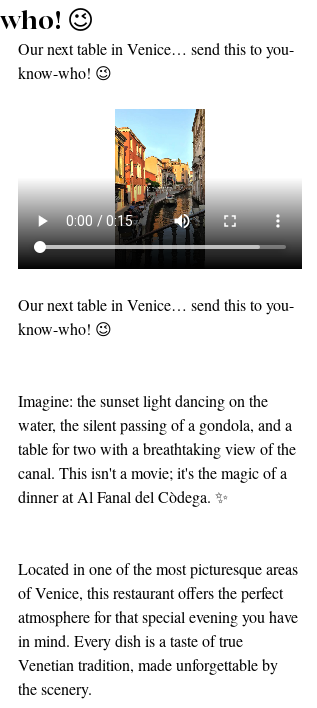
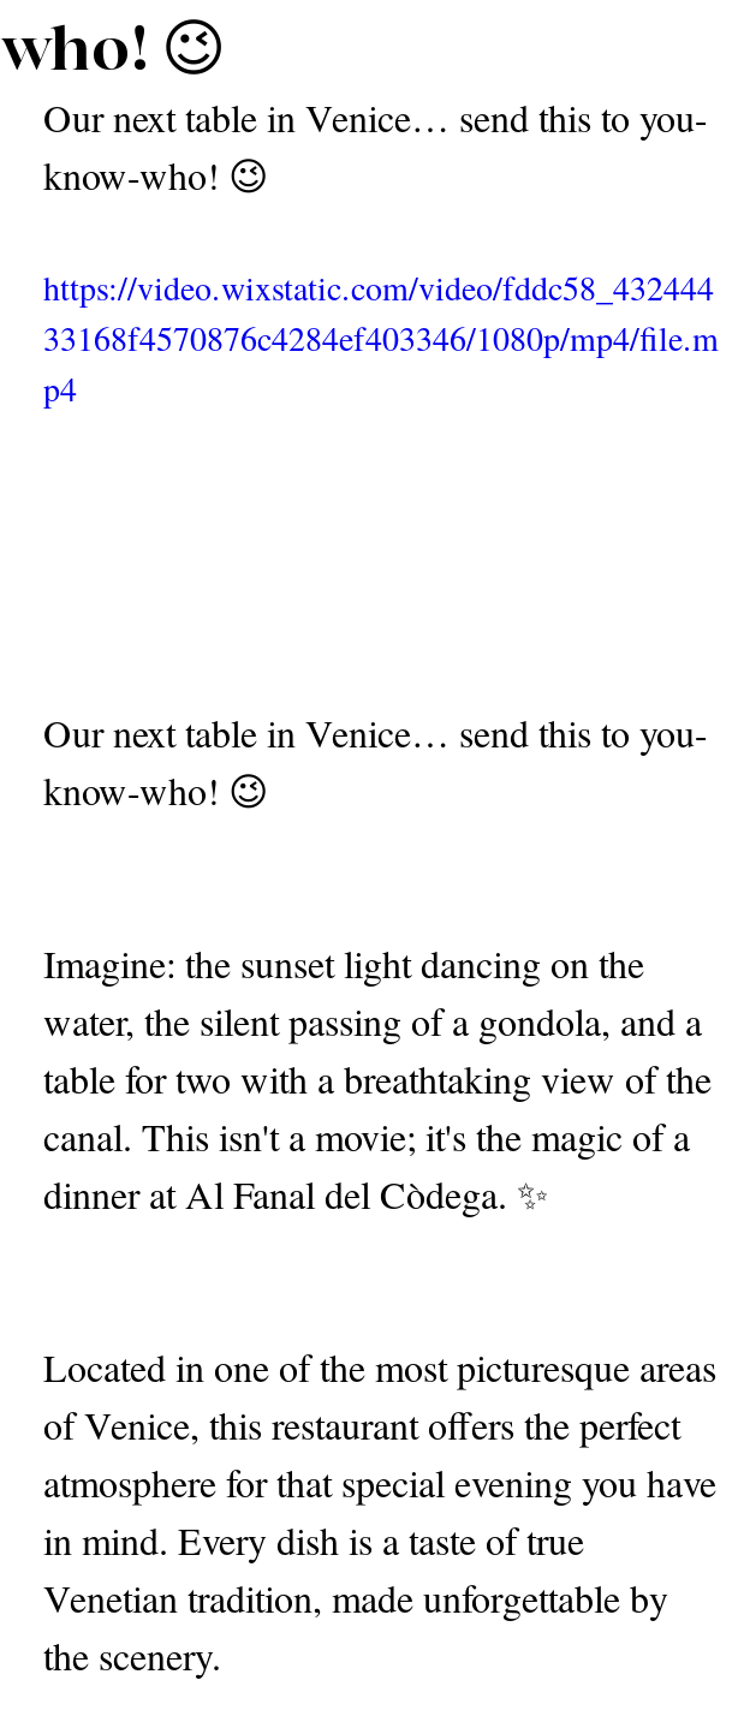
+ https://video.wixstatic.com/video/fddc58_432444
+ 33168f4570876c4284ef403346/1080p/mp4/file.m
+ p4

- [image]
